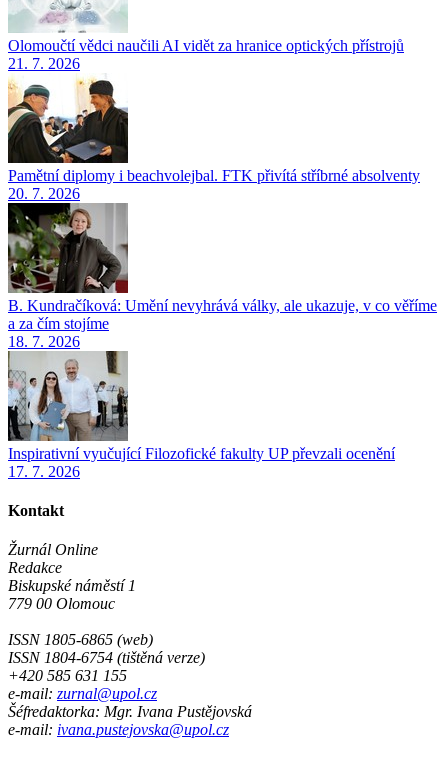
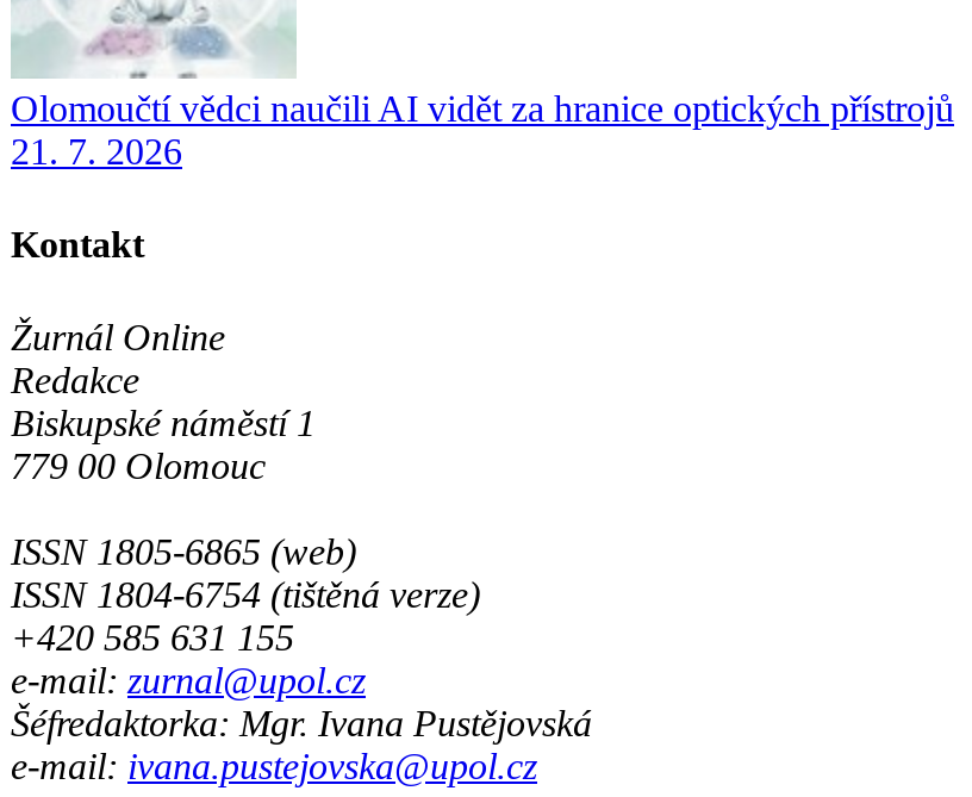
- [image]
- Pamětní diplomy i beachvolejbal. FTK přivítá stříbrné absolventy
- 20. 7. 2026

- [image]
- B. Kundračíková: Umění nevyhrává války, ale ukazuje, v co věříme
- a za čím stojíme
- 18. 7. 2026

- [image]
- Inspirativní vyučující Filozofické fakulty UP převzali ocenění
- 17. 7. 2026
